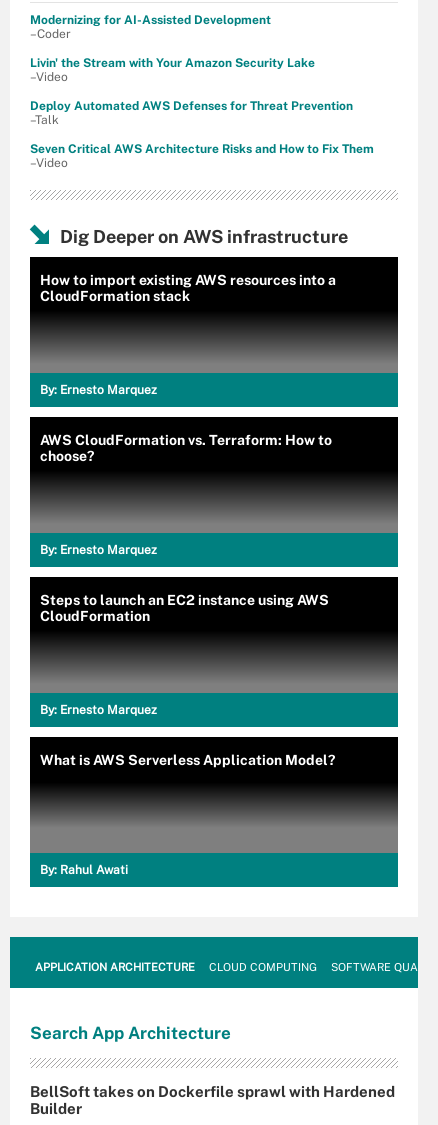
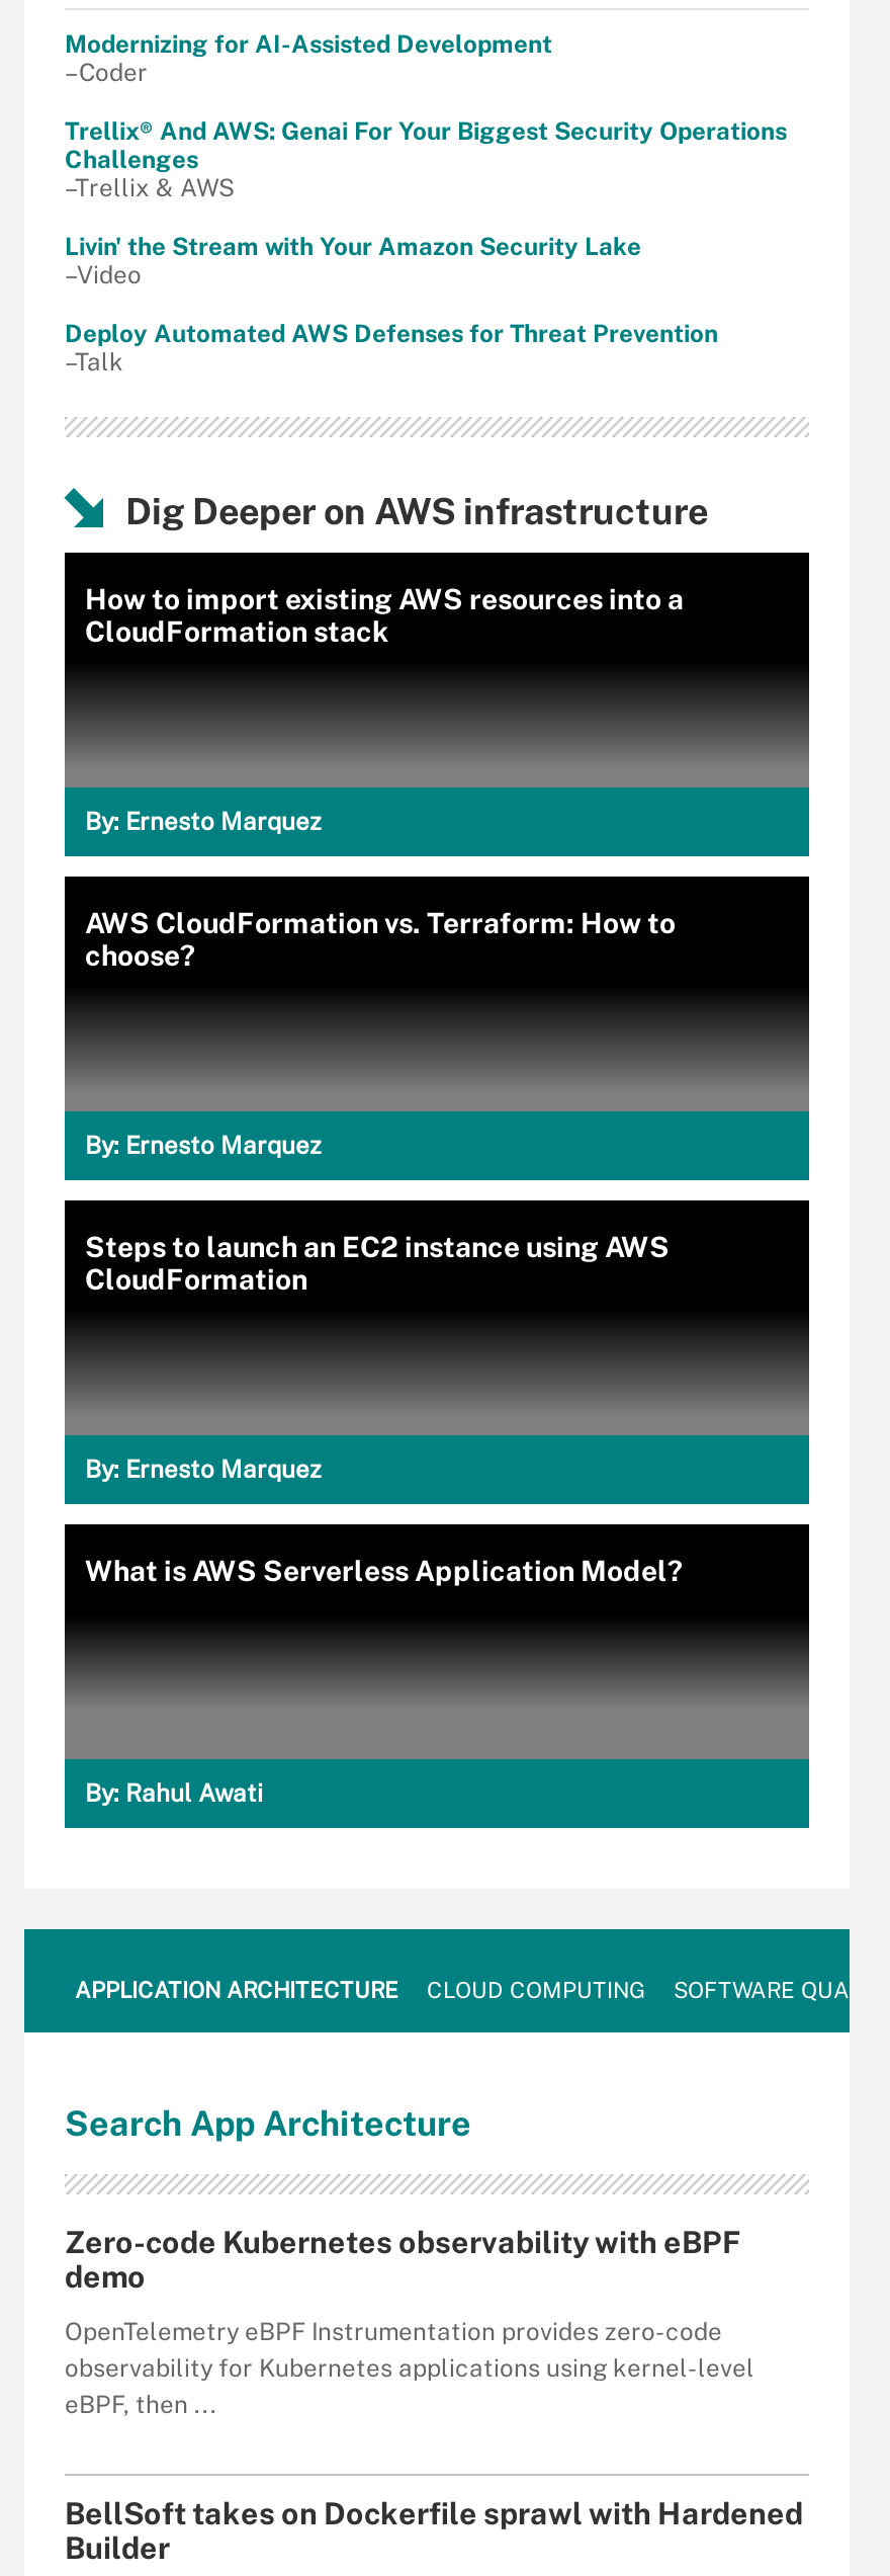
+ Trellix® And AWS: Genai For Your Biggest Security Operations
+ Challenges
+ –Trellix & AWS

- Seven Critical AWS Architecture Risks and How to Fix Them
- –Video

+ Zero-code Kubernetes observability with eBPF
+ demo
+ OpenTelemetry eBPF Instrumentation provides zero-code
+ observability for Kubernetes applications using kernel-level
+ eBPF, then ...
